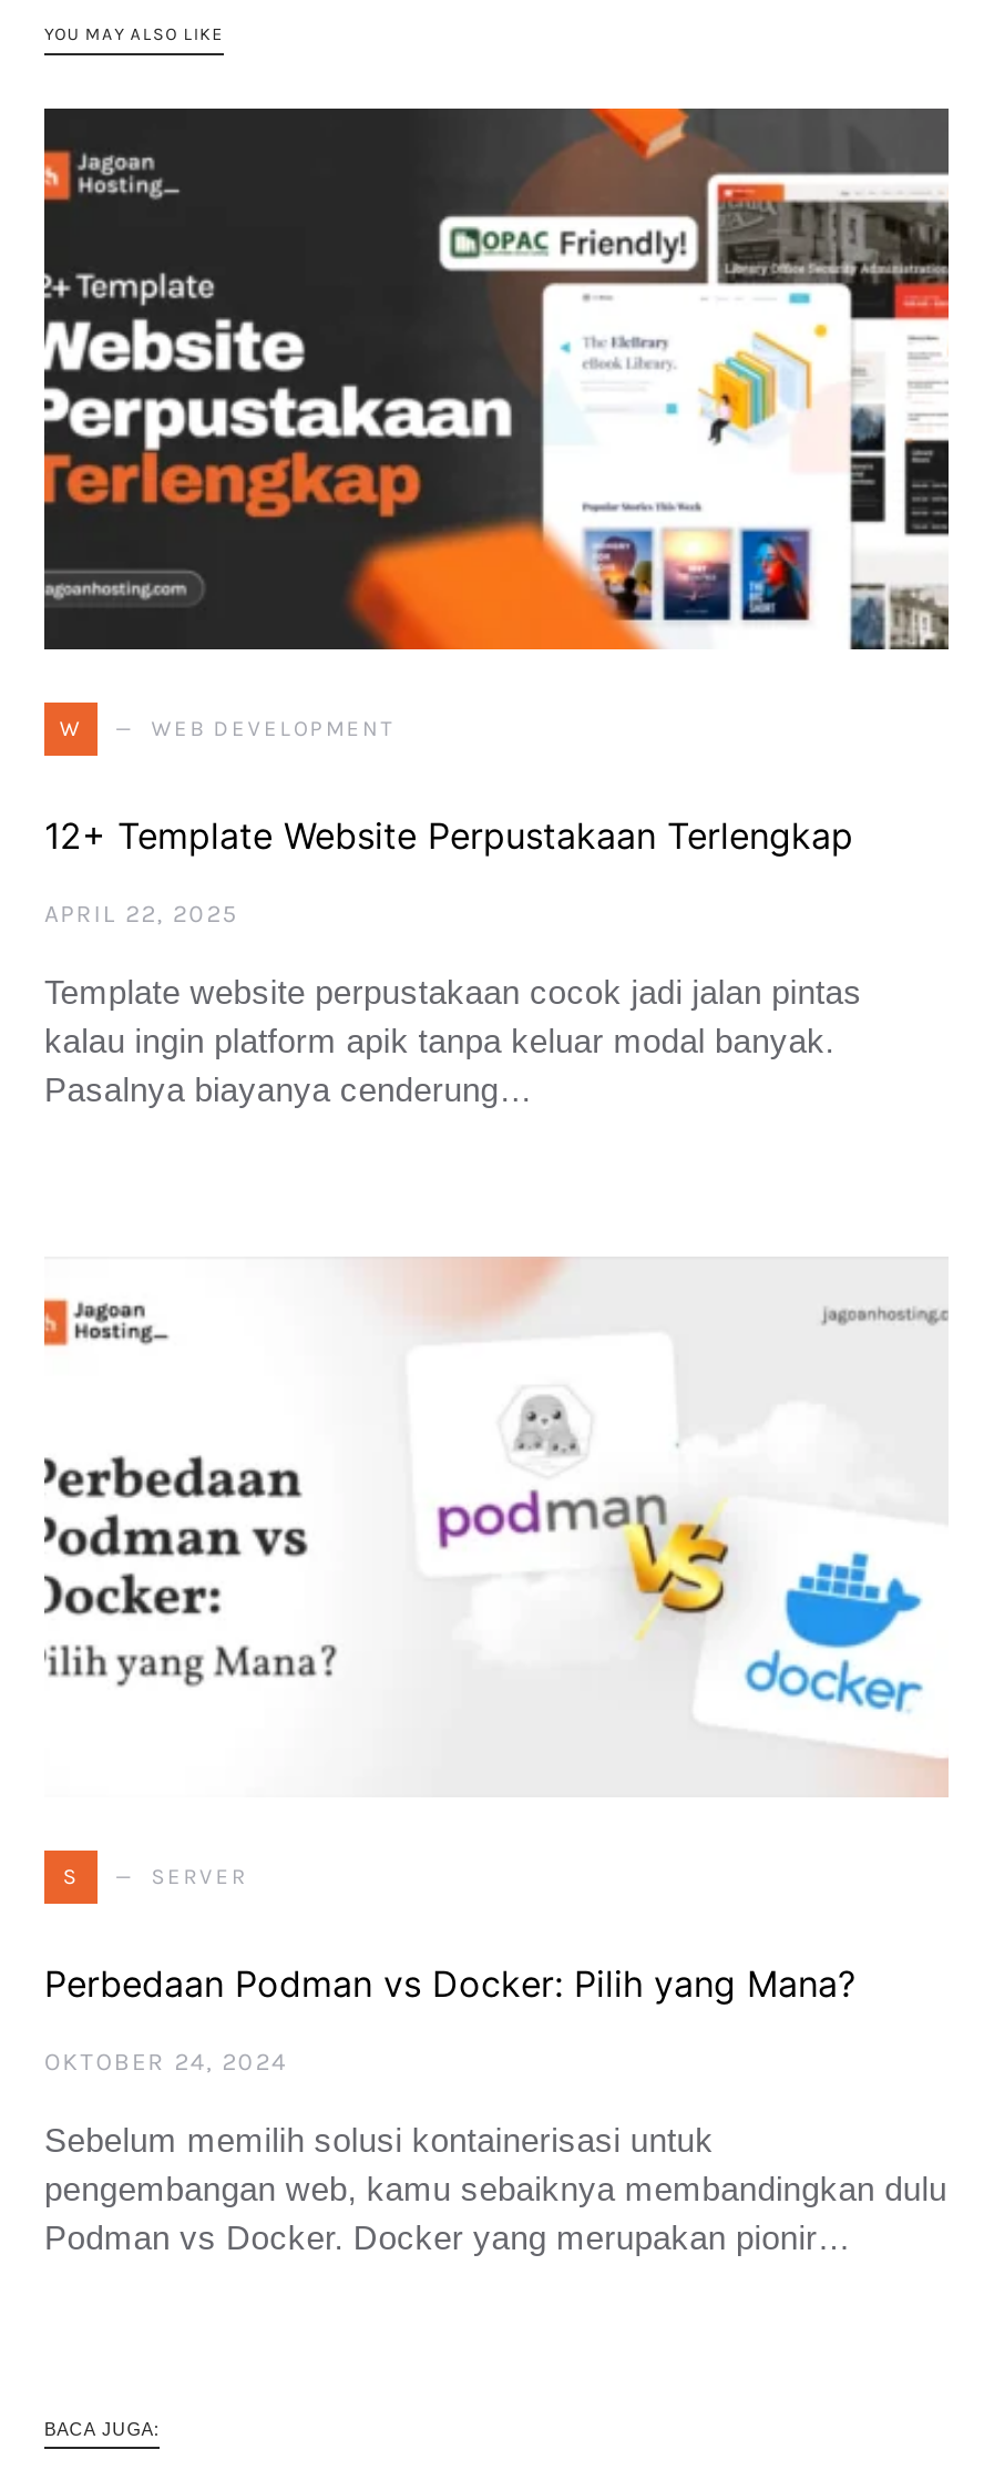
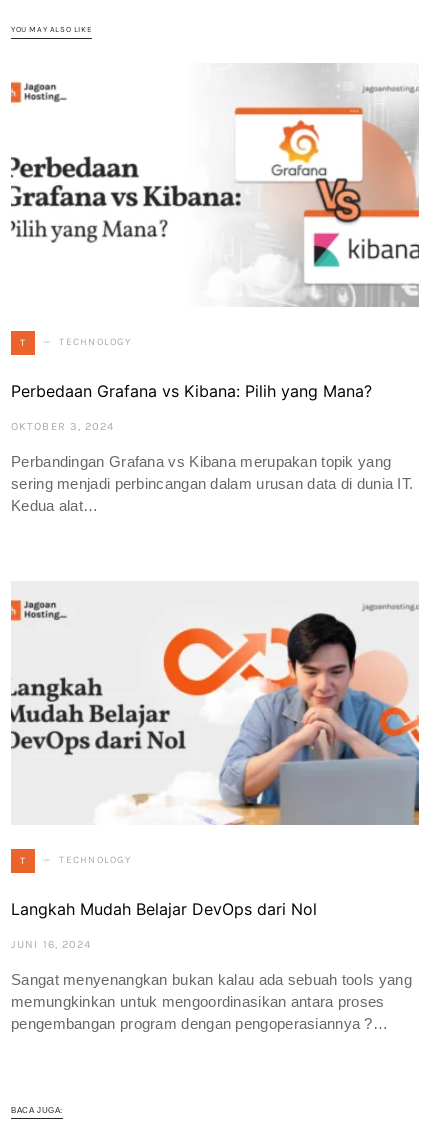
- [image]
- W
- WEB DEVELOPMENT
+ [image]
+ T
+ TECHNOLOGY

- 12+ Template Website Perpustakaan Terlengkap
+ Perbedaan Grafana vs Kibana: Pilih yang Mana?

- APRIL 22, 2025
+ OKTOBER 3, 2024

- Template website perpustakaan cocok jadi jalan pintas
- kalau ingin platform apik tanpa keluar modal banyak.
- Pasalnya biayanya cenderung…
+ Perbandingan Grafana vs Kibana merupakan topik yang
+ sering menjadi perbincangan dalam urusan data di dunia IT.
+ Kedua alat…

- [image]
- S
- SERVER
+ [image]
+ T
+ TECHNOLOGY

- Perbedaan Podman vs Docker: Pilih yang Mana?
+ Langkah Mudah Belajar DevOps dari Nol

- OKTOBER 24, 2024
+ JUNI 16, 2024

- Sebelum memilih solusi kontainerisasi untuk
- pengembangan web, kamu sebaiknya membandingkan dulu
- Podman vs Docker. Docker yang merupakan pionir…
+ Sangat menyenangkan bukan kalau ada sebuah tools yang
+ memungkinkan untuk mengoordinasikan antara proses
+ pengembangan program dengan pengoperasiannya ?…
